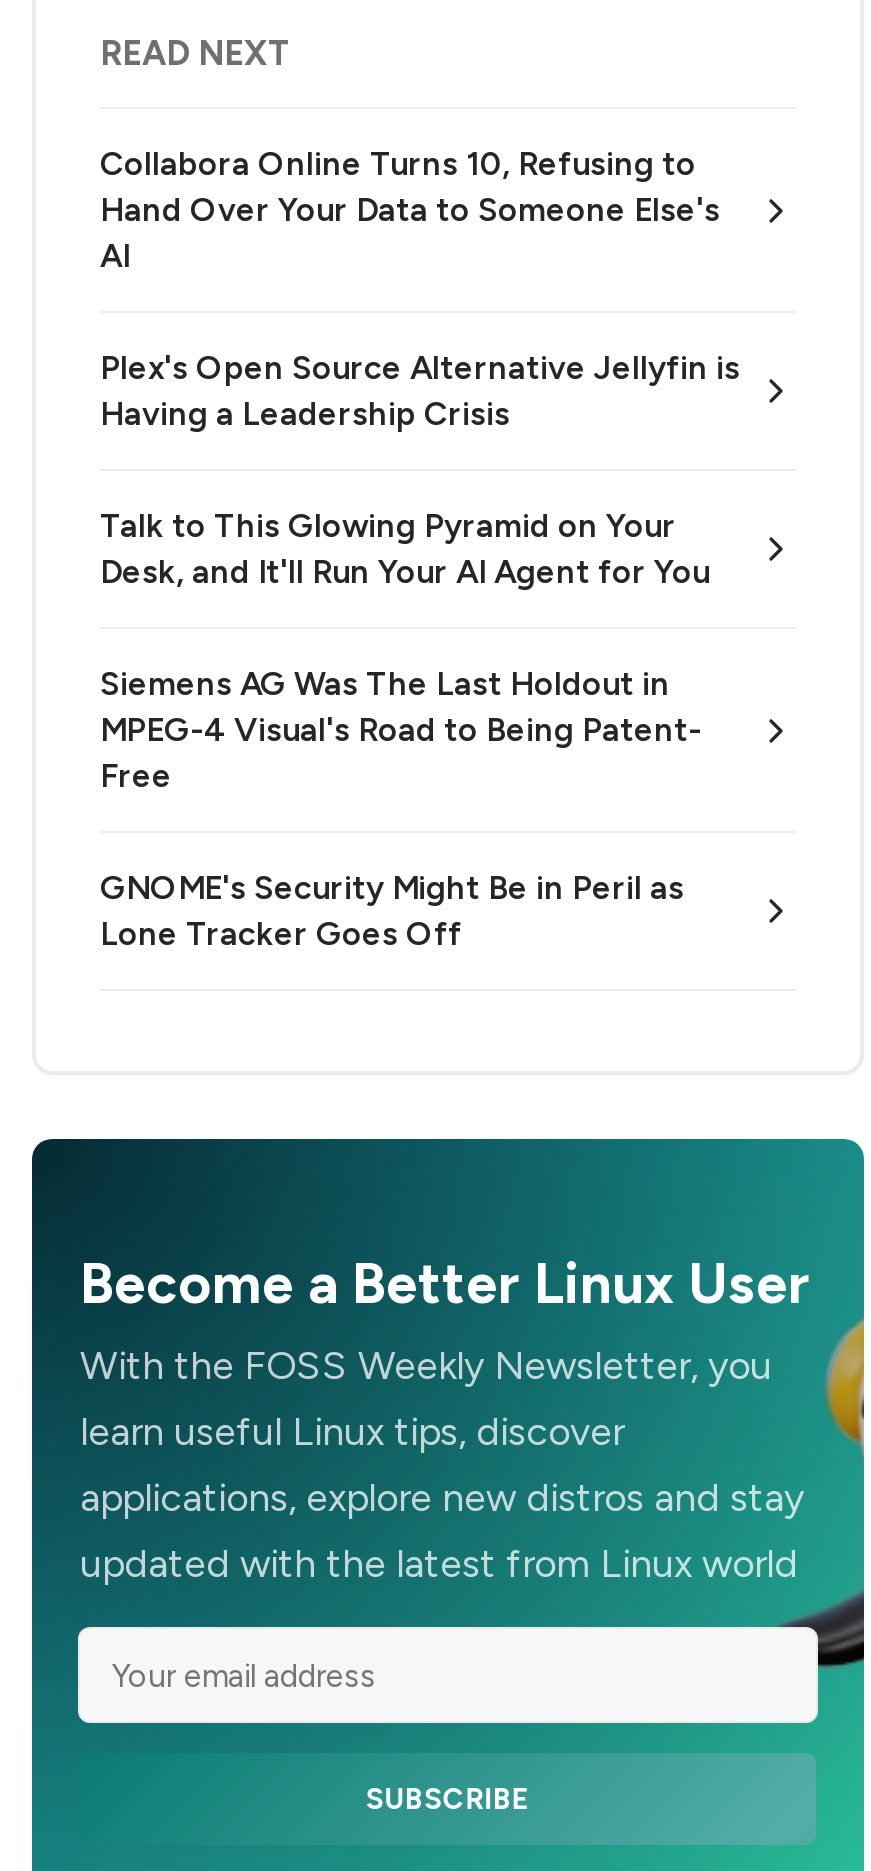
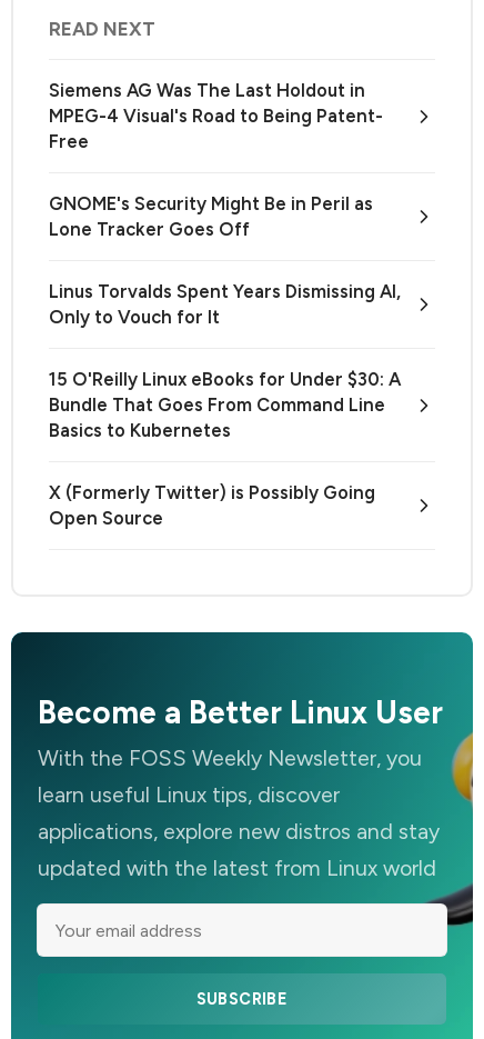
- Collabora Online Turns 10, Refusing to
- Hand Over Your Data to Someone Else's
- AI
- Plex's Open Source Alternative Jellyfin is
- Having a Leadership Crisis
- Talk to This Glowing Pyramid on Your
- Desk, and It'll Run Your AI Agent for You

moved up: Siemens AG Was The Last Holdout in | MPEG-4 Visual's Road to Being Patent- | Free | GNOME's Security Might Be in Peril as | Lone Tracker Goes Off

+ Linus Torvalds Spent Years Dismissing AI,
+ Only to Vouch for It
+ 15 O'Reilly Linux eBooks for Under $30: A
+ Bundle That Goes From Command Line
+ Basics to Kubernetes
+ X (Formerly Twitter) is Possibly Going
+ Open Source
